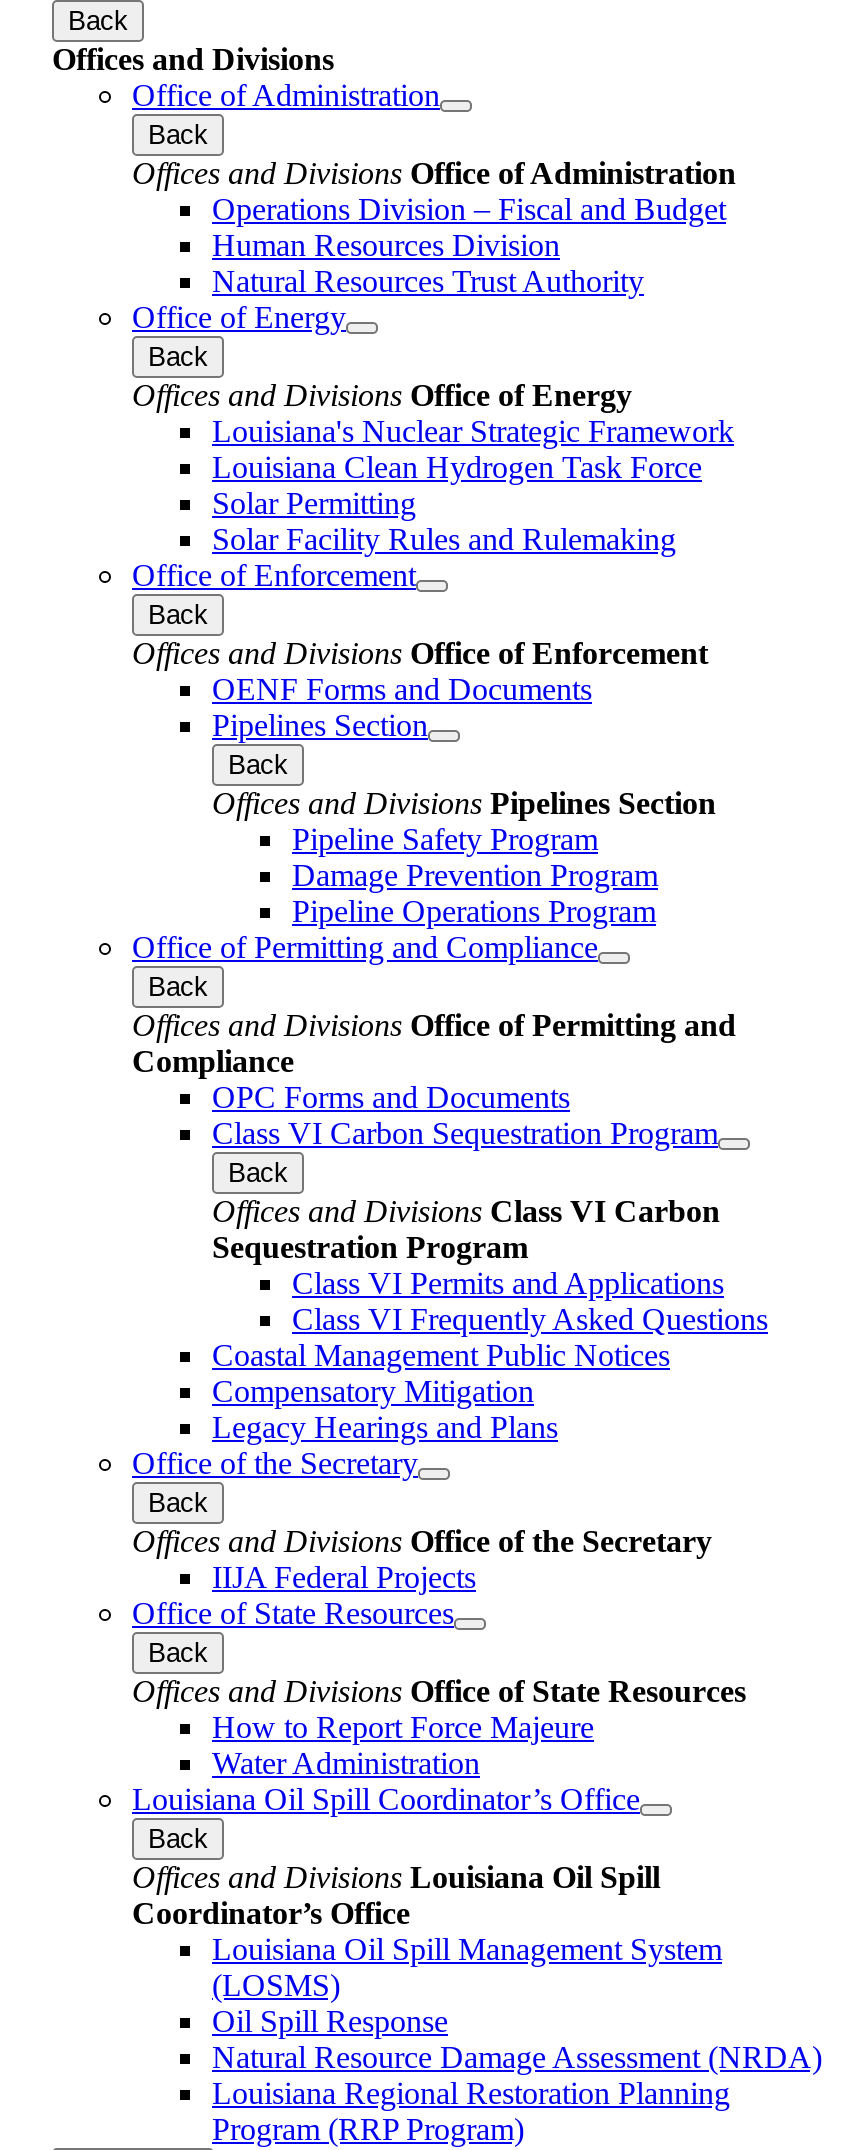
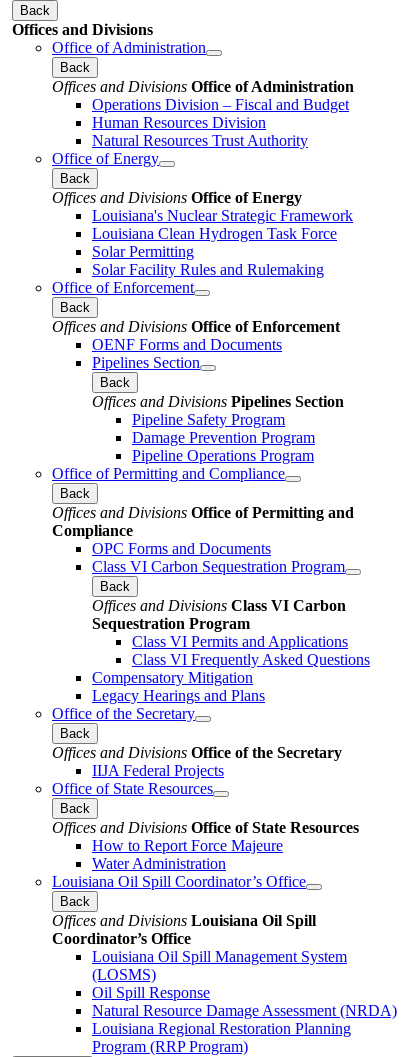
- Coastal Management Public Notices
